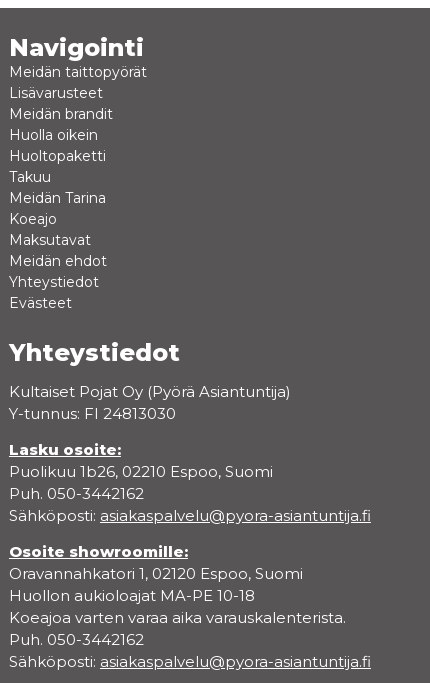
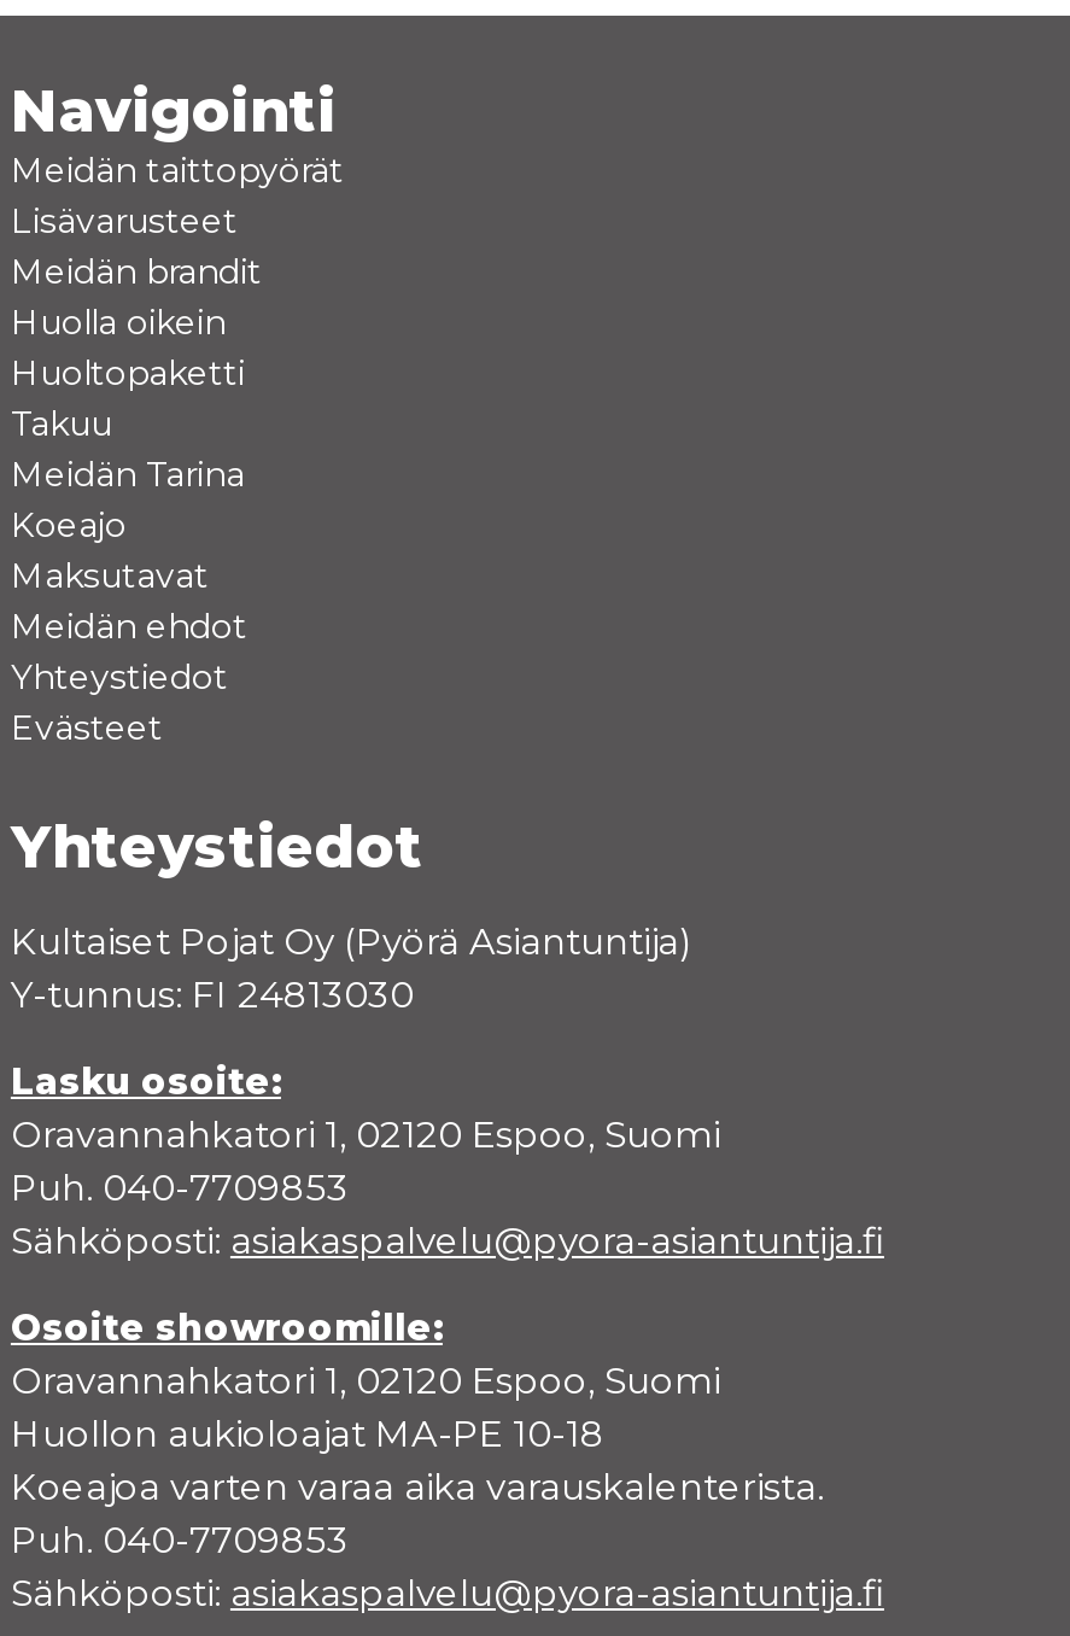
- Puolikuu 1b26, 02210 Espoo, Suomi
+ Oravannahkatori 1, 02120 Espoo, Suomi

- Puh. 050-3442162
+ Puh. 040-7709853

- Puh. 050-3442162
+ Puh. 040-7709853
